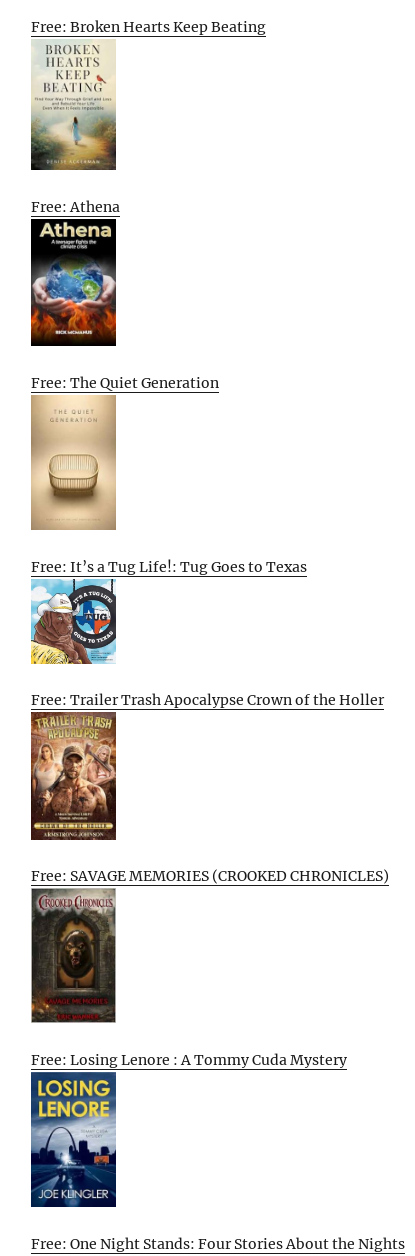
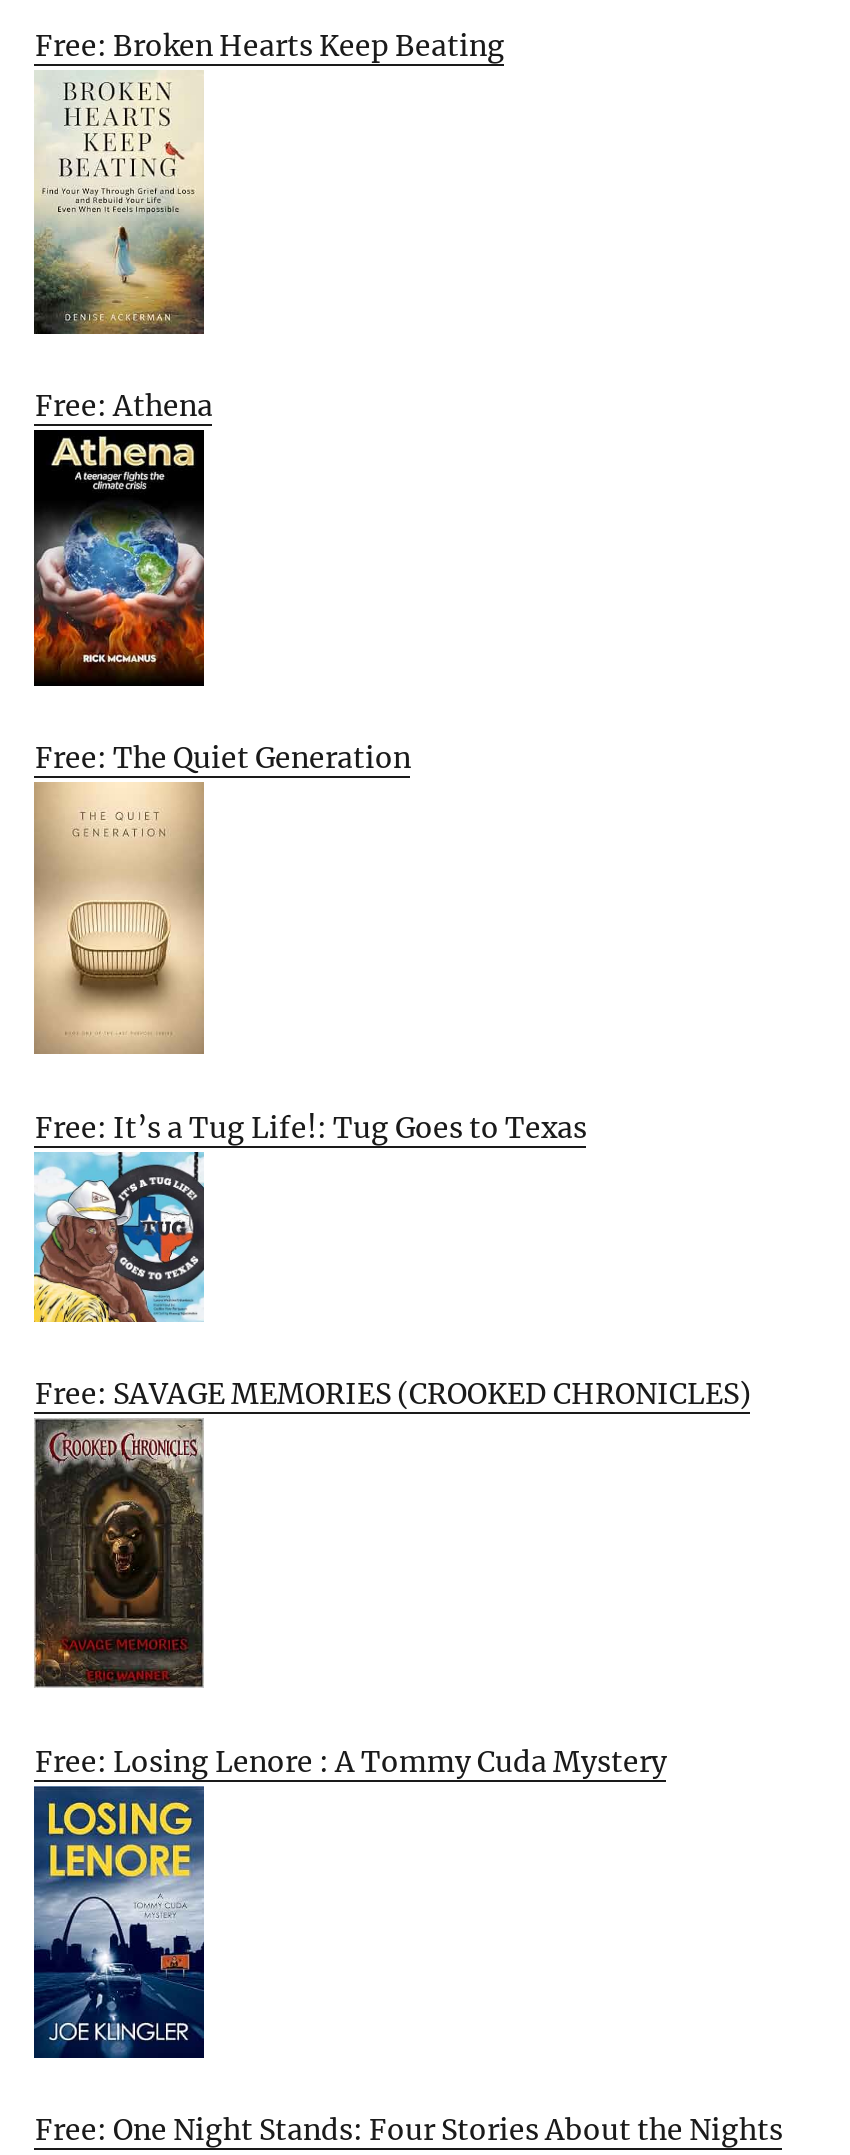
- Free: Trailer Trash Apocalypse Crown of the Holler

- [image]
